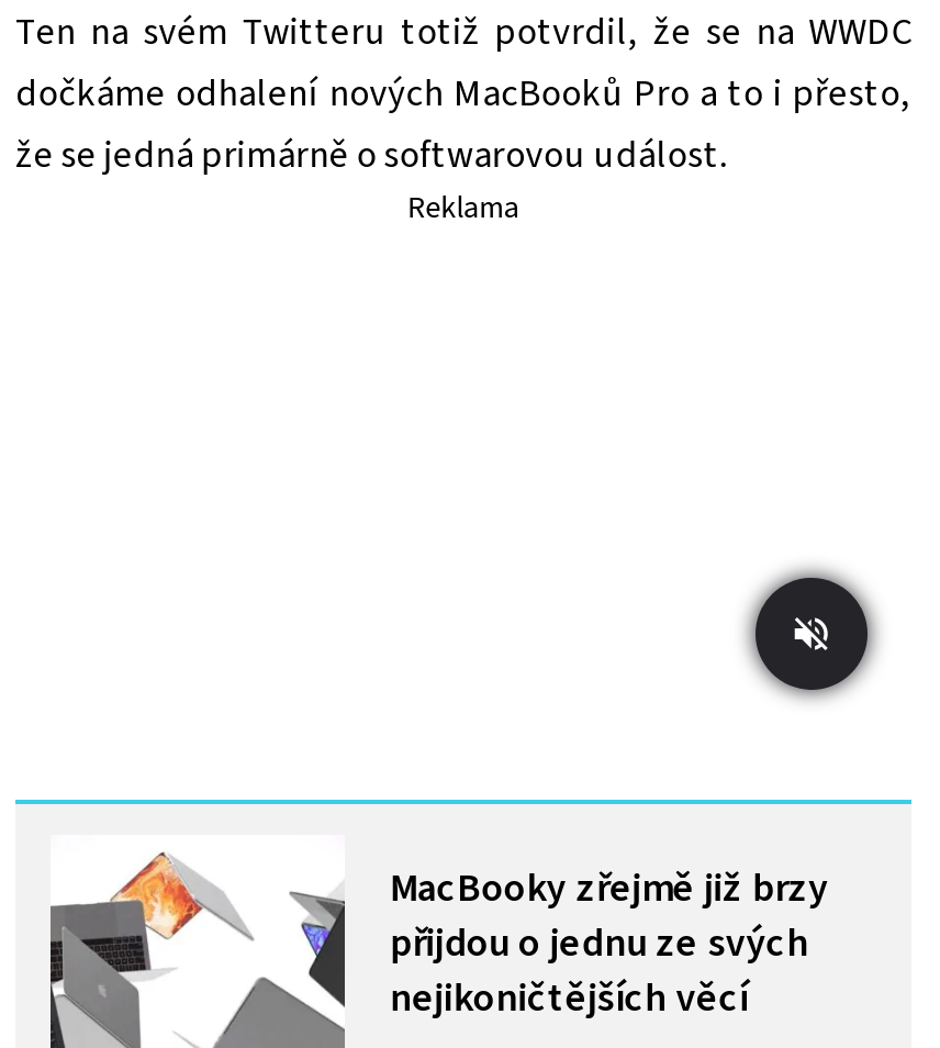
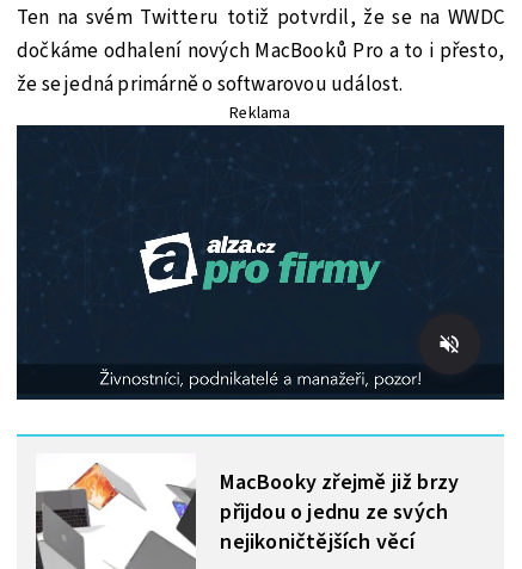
+ [image]
